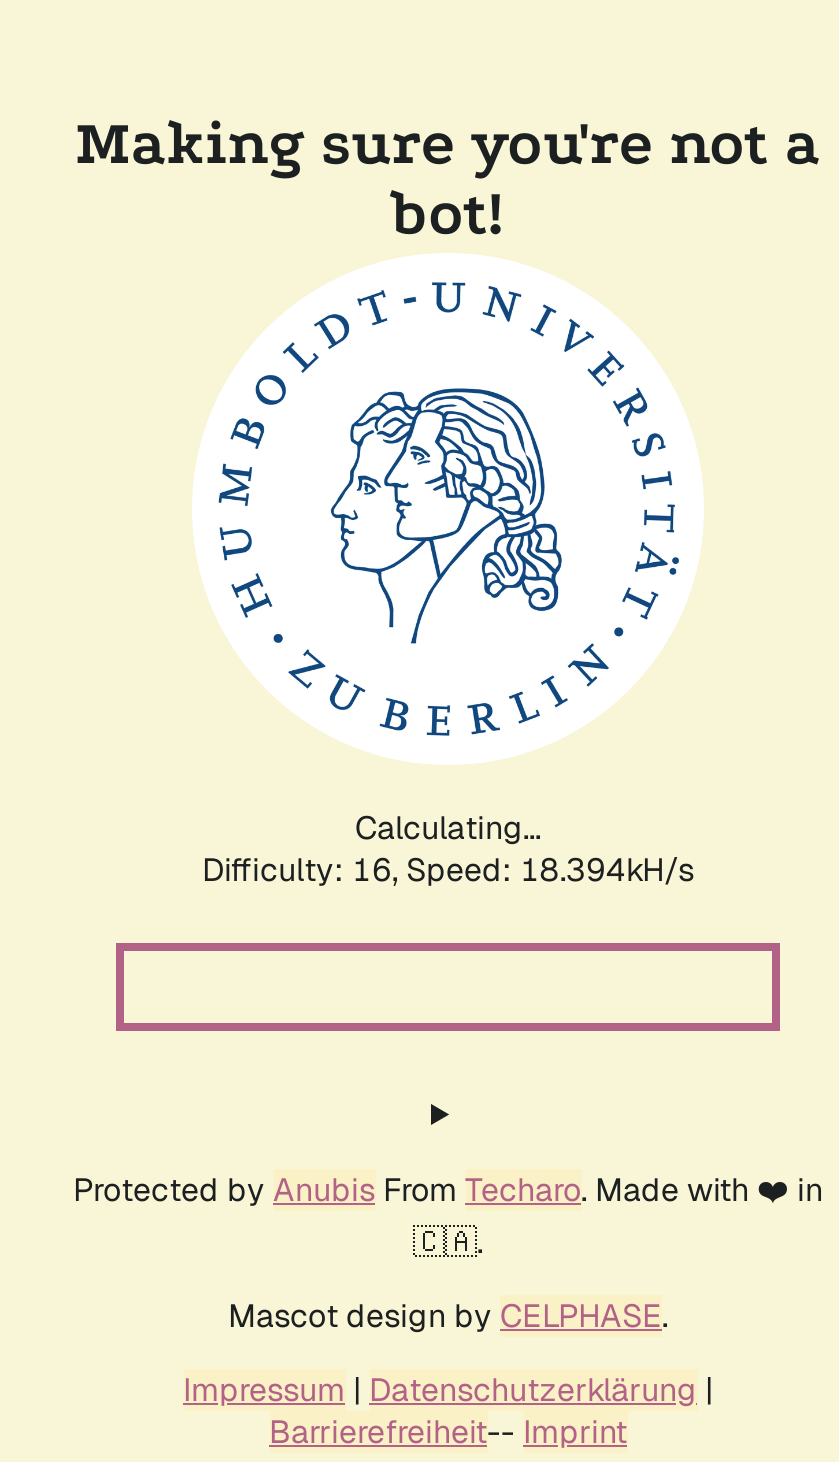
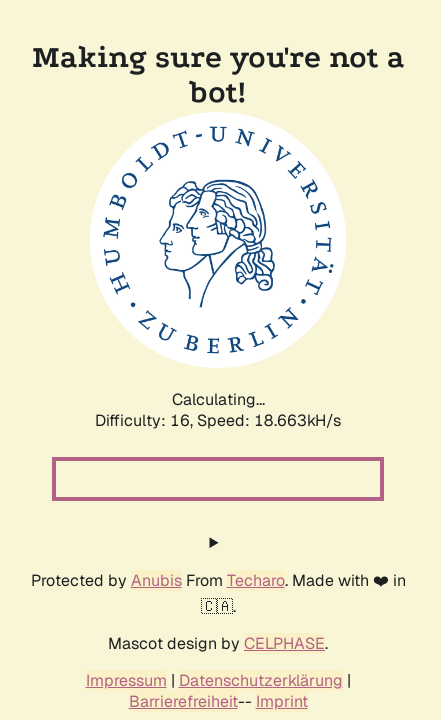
- Difficulty: 16, Speed: 18.394kH/s
+ Difficulty: 16, Speed: 18.663kH/s
